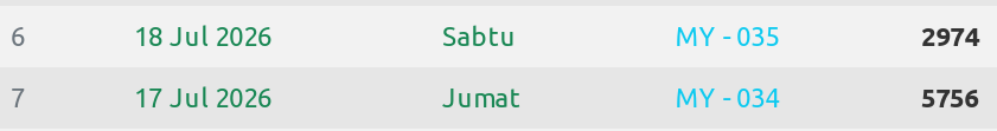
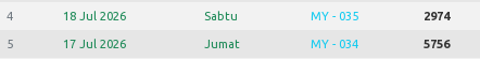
- 6
+ 4

- 7
+ 5
